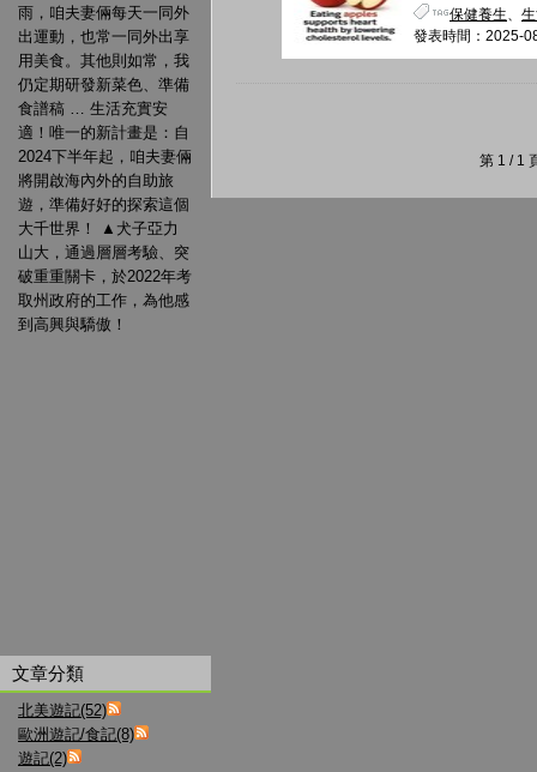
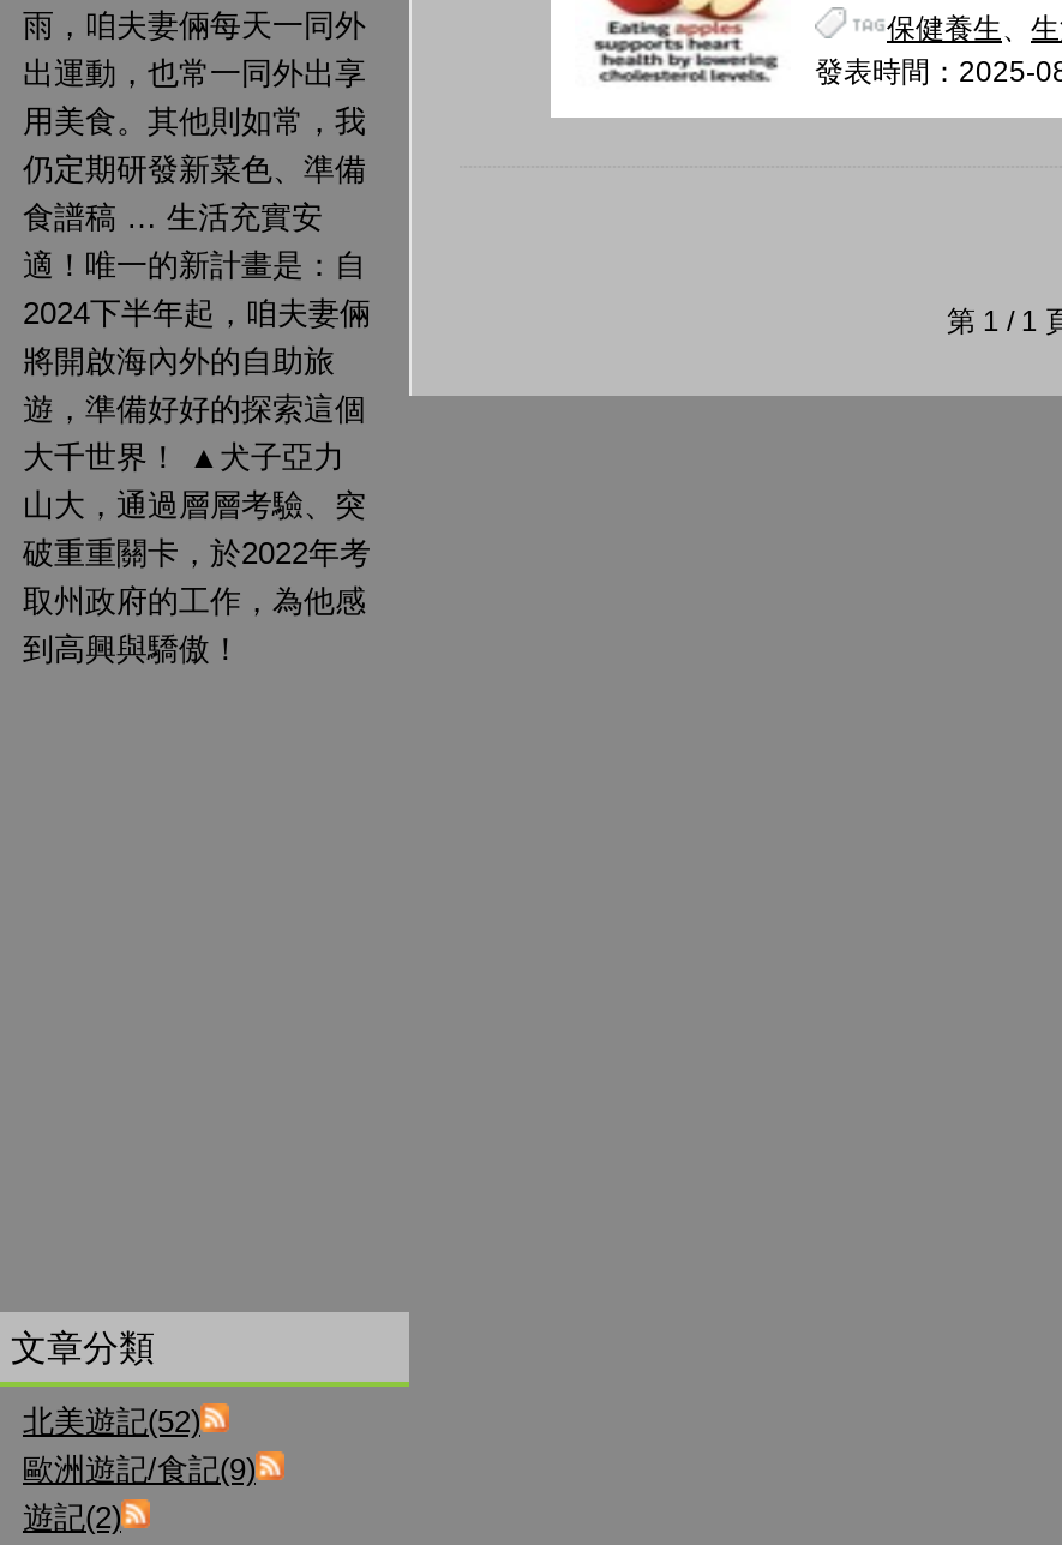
- 歐洲遊記/食記(8)
+ 歐洲遊記/食記(9)
